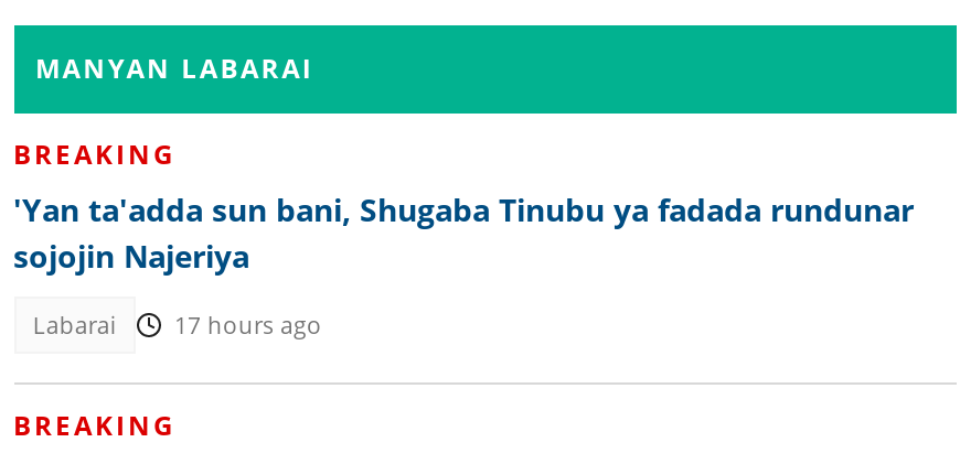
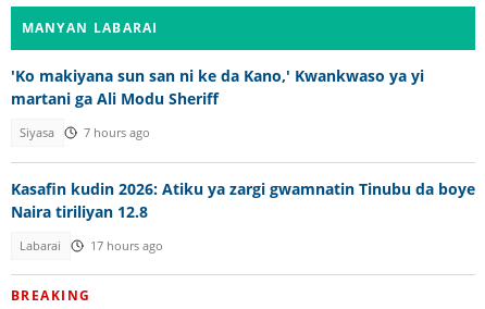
- BREAKING
- 'Yan ta'adda sun bani, Shugaba Tinubu ya fadada rundunar
- sojojin Najeriya
+ 'Ko makiyana sun san ni ke da Kano,' Kwankwaso ya yi
+ martani ga Ali Modu Sheriff
+ Siyasa
+ 7 hours ago
+ Kasafin kudin 2026: Atiku ya zargi gwamnatin Tinubu da boye
+ Naira tiriliyan 12.8
